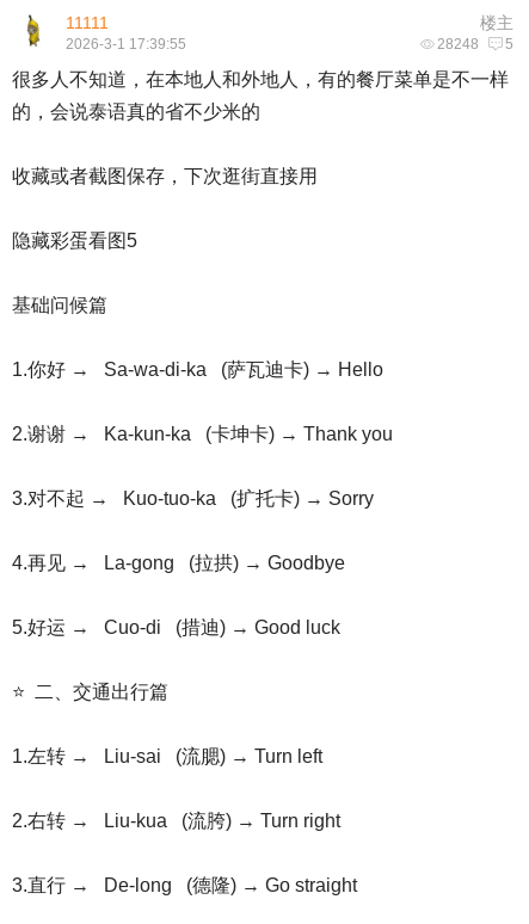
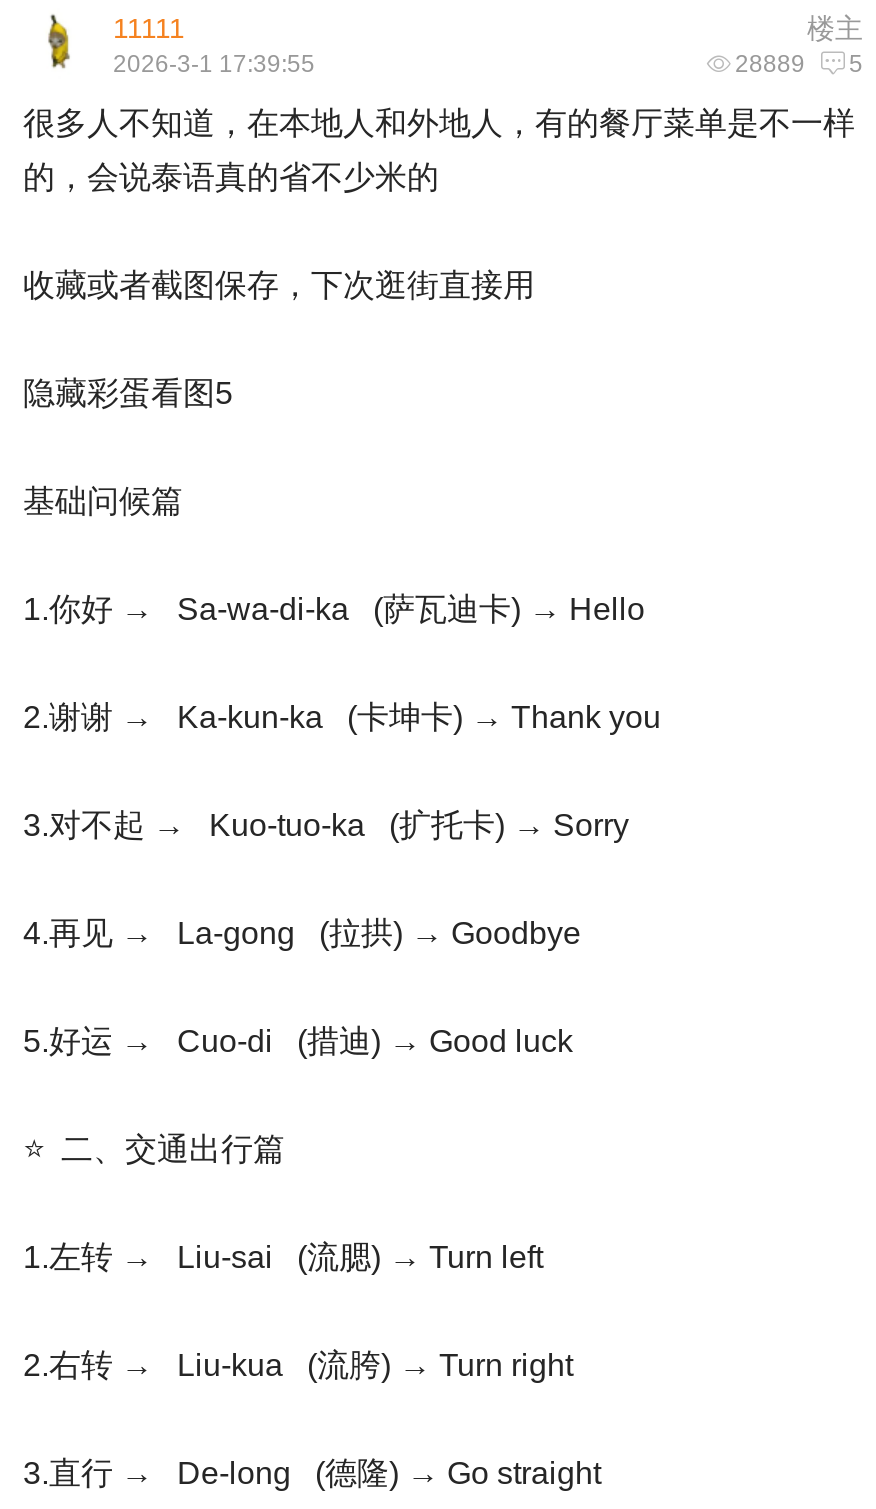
- 28248 5
+ 28889 5
